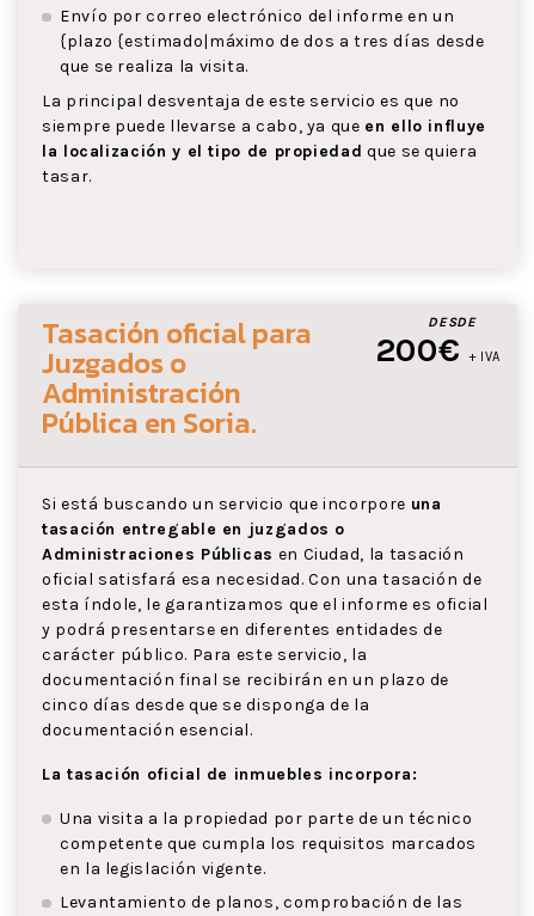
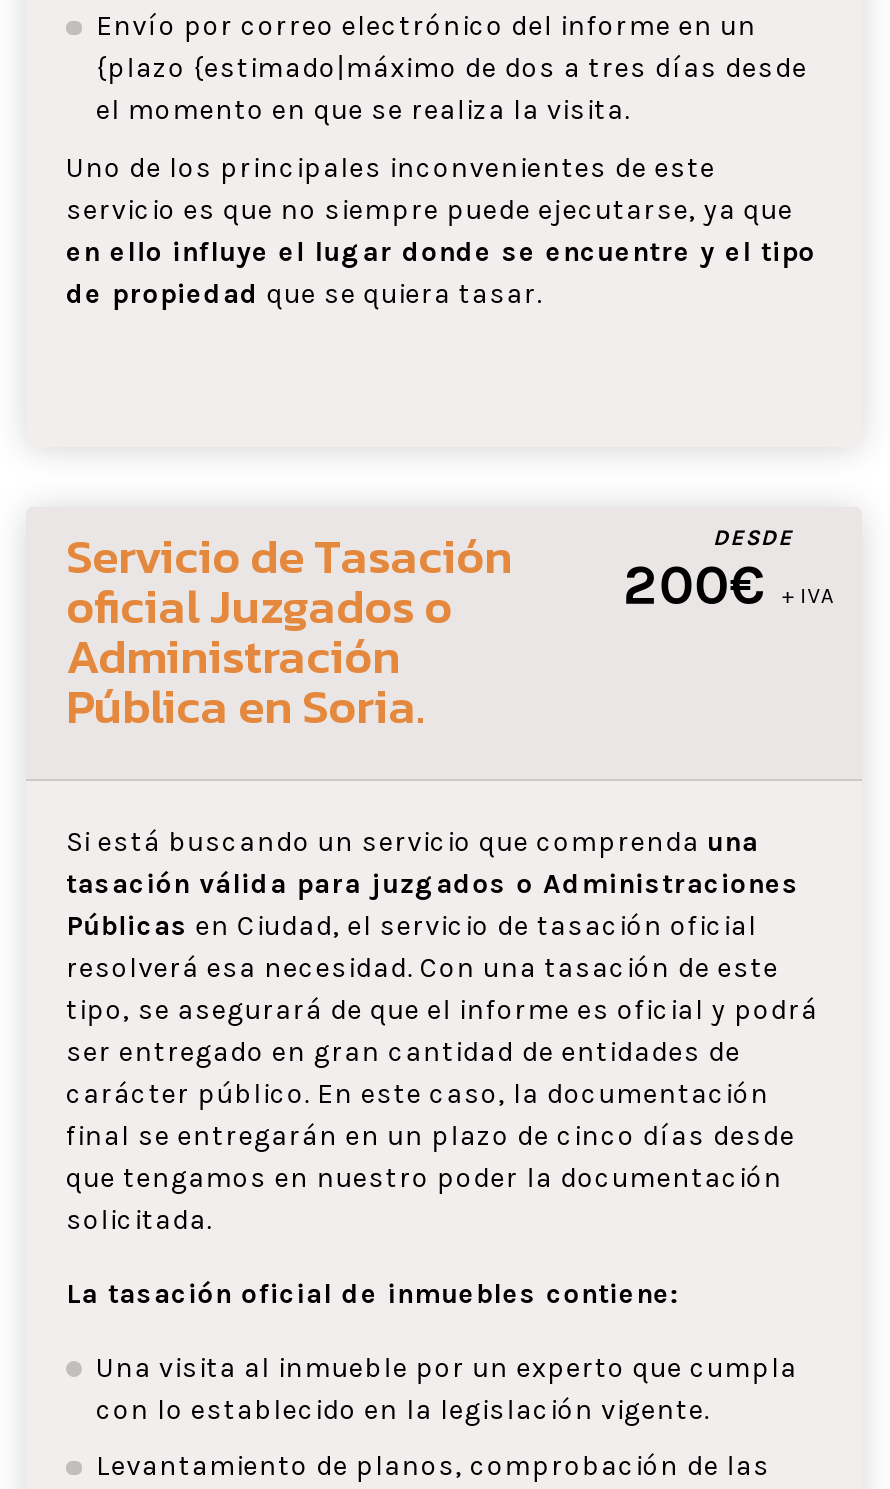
- que se realiza la visita.
+ el momento en que se realiza la visita.

- La principal desventaja de este servicio es que no
- siempre puede llevarse a cabo, ya que en ello influye
- la localización y el tipo de propiedad que se quiera
- tasar.
+ Uno de los principales inconvenientes de este
+ servicio es que no siempre puede ejecutarse, ya que
+ en ello influye el lugar donde se encuentre y el tipo
+ de propiedad que se quiera tasar.

- Tasación oficial para
- Juzgados o
+ Servicio de Tasación
+ oficial Juzgados o

- Si está buscando un servicio que incorpore una
- tasación entregable en juzgados o
- Administraciones Públicas en Ciudad, la tasación
- oficial satisfará esa necesidad. Con una tasación de
- esta índole, le garantizamos que el informe es oficial
- y podrá presentarse en diferentes entidades de
- carácter público. Para este servicio, la
- documentación final se recibirán en un plazo de
- cinco días desde que se disponga de la
- documentación esencial.
+ Si está buscando un servicio que comprenda una
+ tasación válida para juzgados o Administraciones
+ Públicas en Ciudad, el servicio de tasación oficial
+ resolverá esa necesidad. Con una tasación de este
+ tipo, se asegurará de que el informe es oficial y podrá
+ ser entregado en gran cantidad de entidades de
+ carácter público. En este caso, la documentación
+ final se entregarán en un plazo de cinco días desde
+ que tengamos en nuestro poder la documentación
+ solicitada.

- La tasación oficial de inmuebles incorpora:
+ La tasación oficial de inmuebles contiene:

- Una visita a la propiedad por parte de un técnico
- competente que cumpla los requisitos marcados
- en la legislación vigente.
+ Una visita al inmueble por un experto que cumpla
+ con lo establecido en la legislación vigente.
